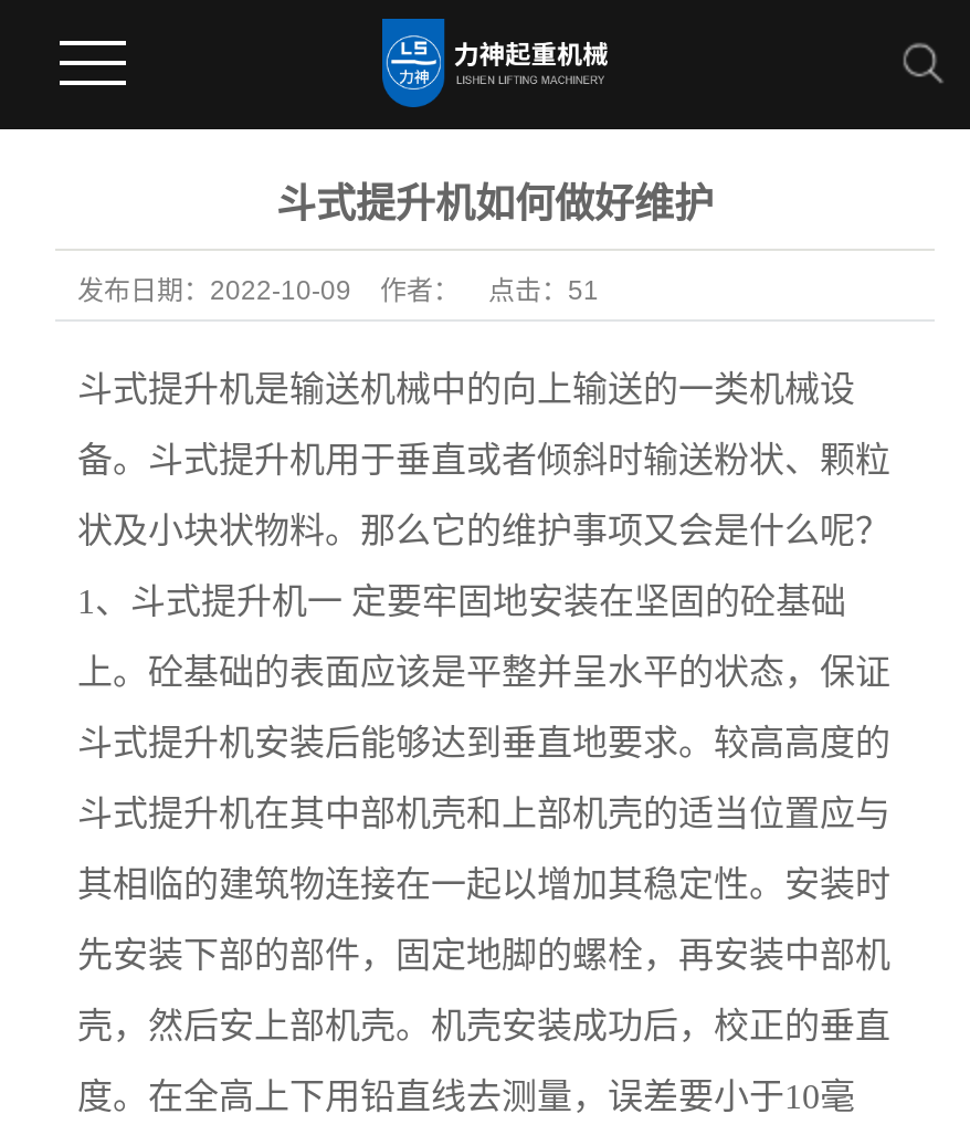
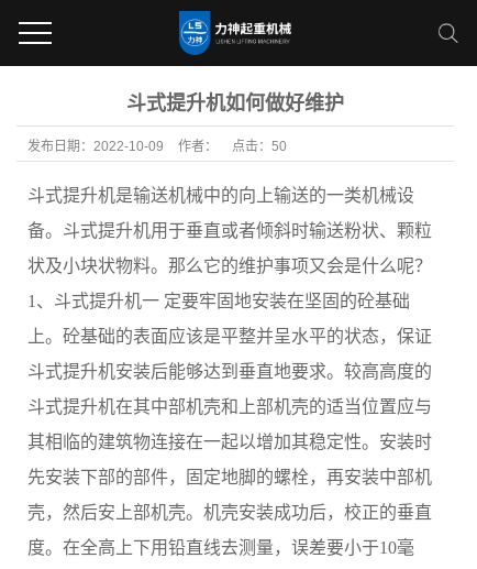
- 发布日期：2022-10-09 作者： 点击：51
+ 发布日期：2022-10-09 作者： 点击：50
